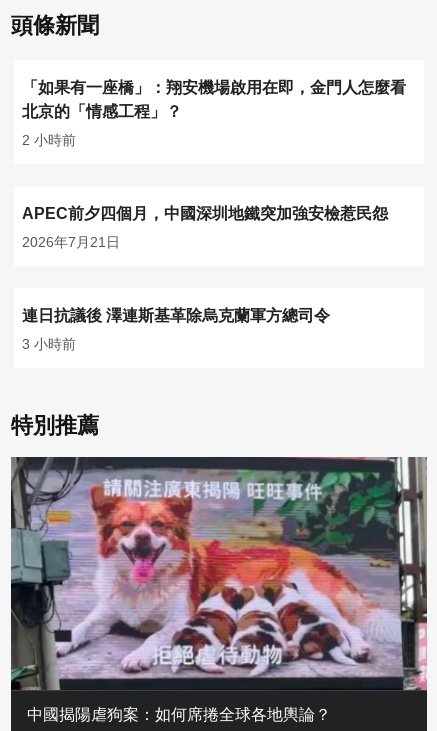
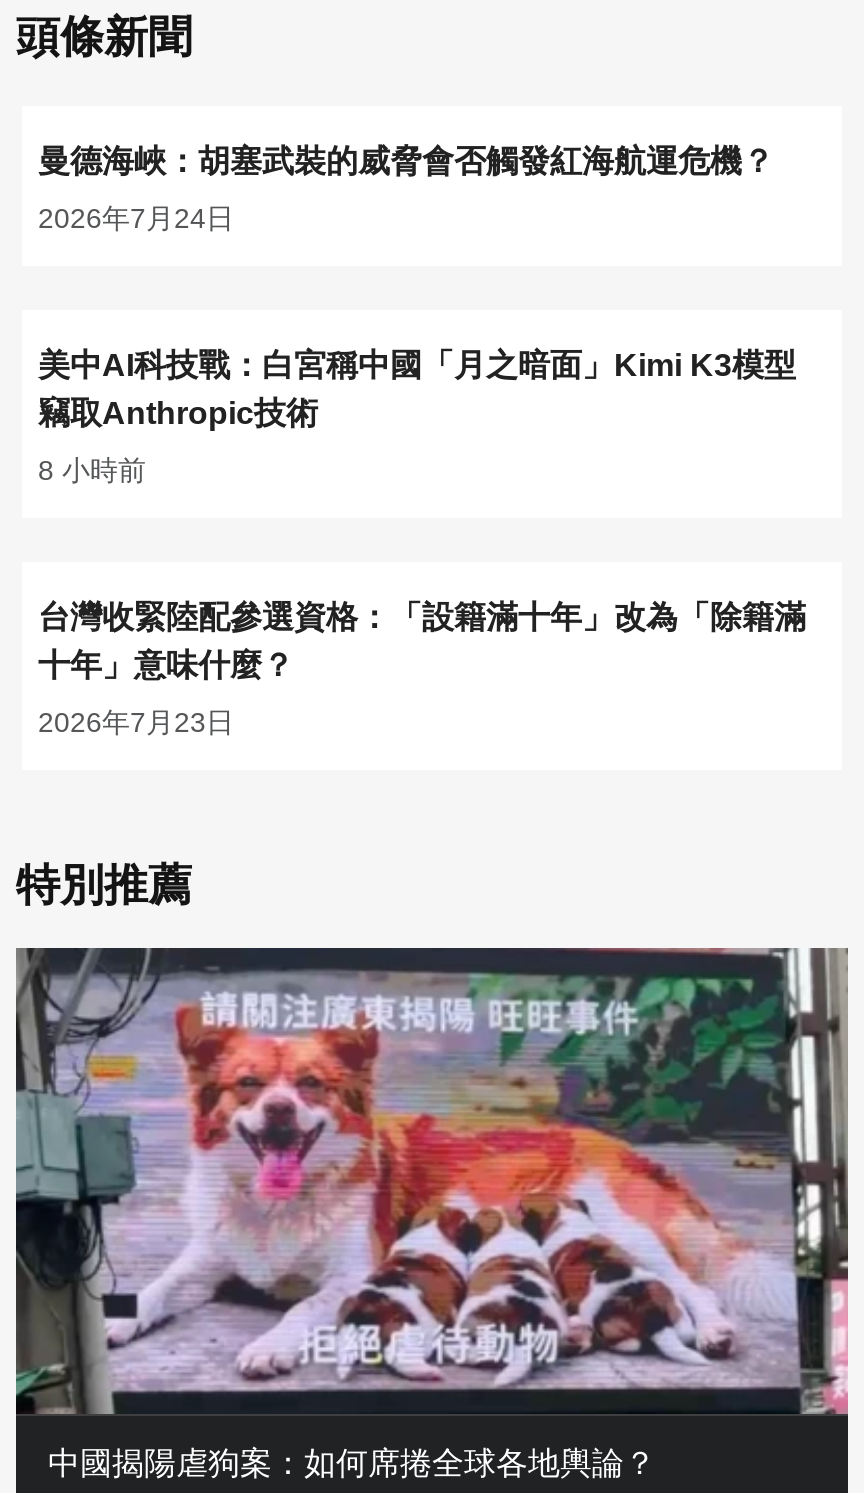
- 「如果有一座橋」：翔安機場啟用在即，金門人怎麼看
- 北京的「情感工程」？
+ 曼德海峽：胡塞武裝的威脅會否觸發紅海航運危機？

- 2 小時前
+ 2026年7月24日

- APEC前夕四個月，中國深圳地鐵突加強安檢惹民怨
+ 美中AI科技戰：白宮稱中國「月之暗面」Kimi K3模型
+ 竊取Anthropic技術

- 2026年7月21日
+ 8 小時前

- 連日抗議後 澤連斯基革除烏克蘭軍方總司令
+ 台灣收緊陸配參選資格：「設籍滿十年」改為「除籍滿
+ 十年」意味什麼？

- 3 小時前
+ 2026年7月23日
